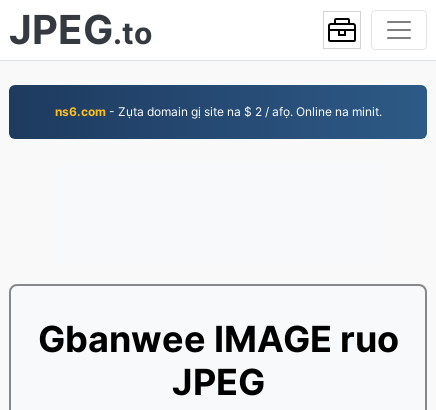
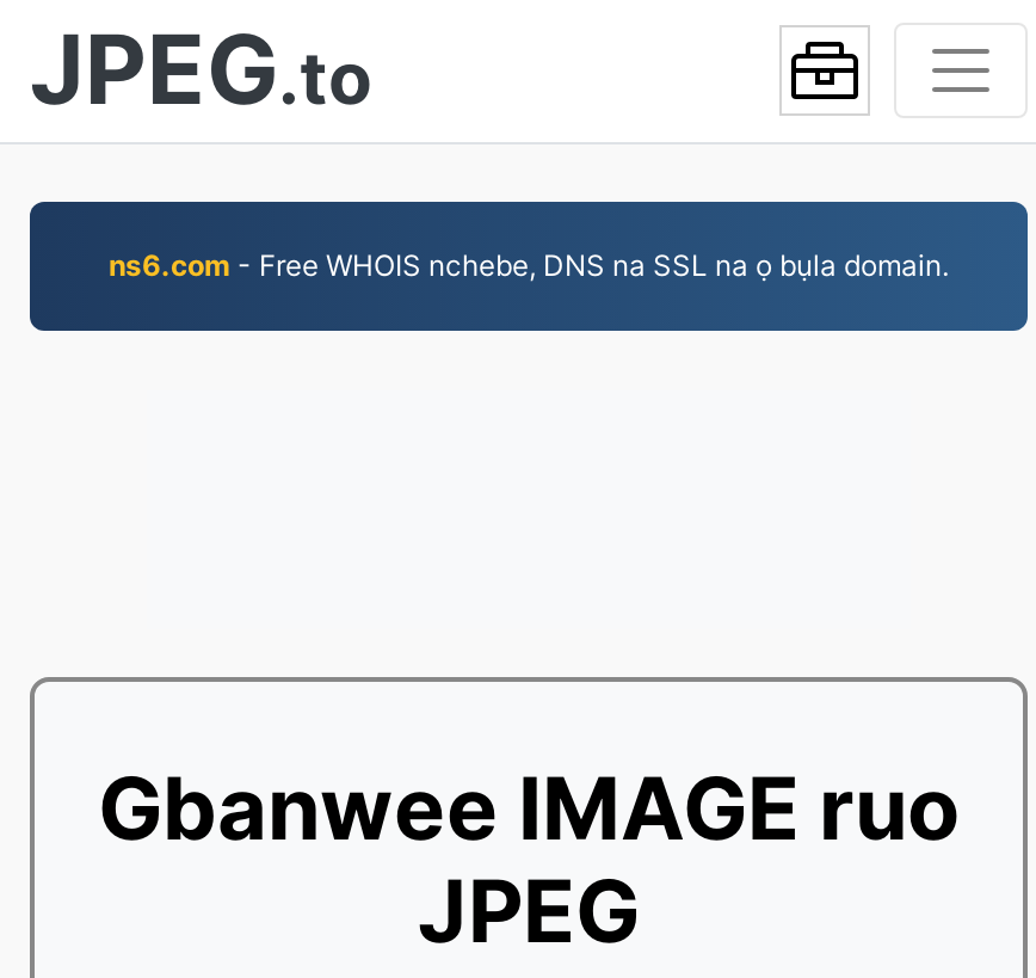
- ns6.com - Zụta domain gị site na $ 2 / afọ. Online na minit.
+ ns6.com - Free WHOIS nchebe, DNS na SSL na ọ bụla domain.
